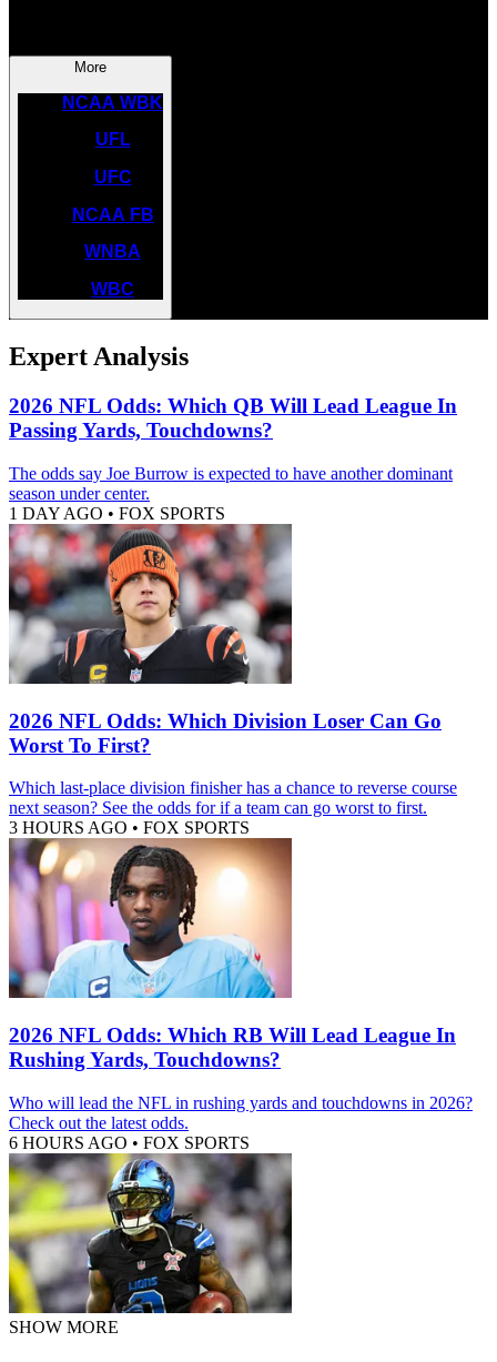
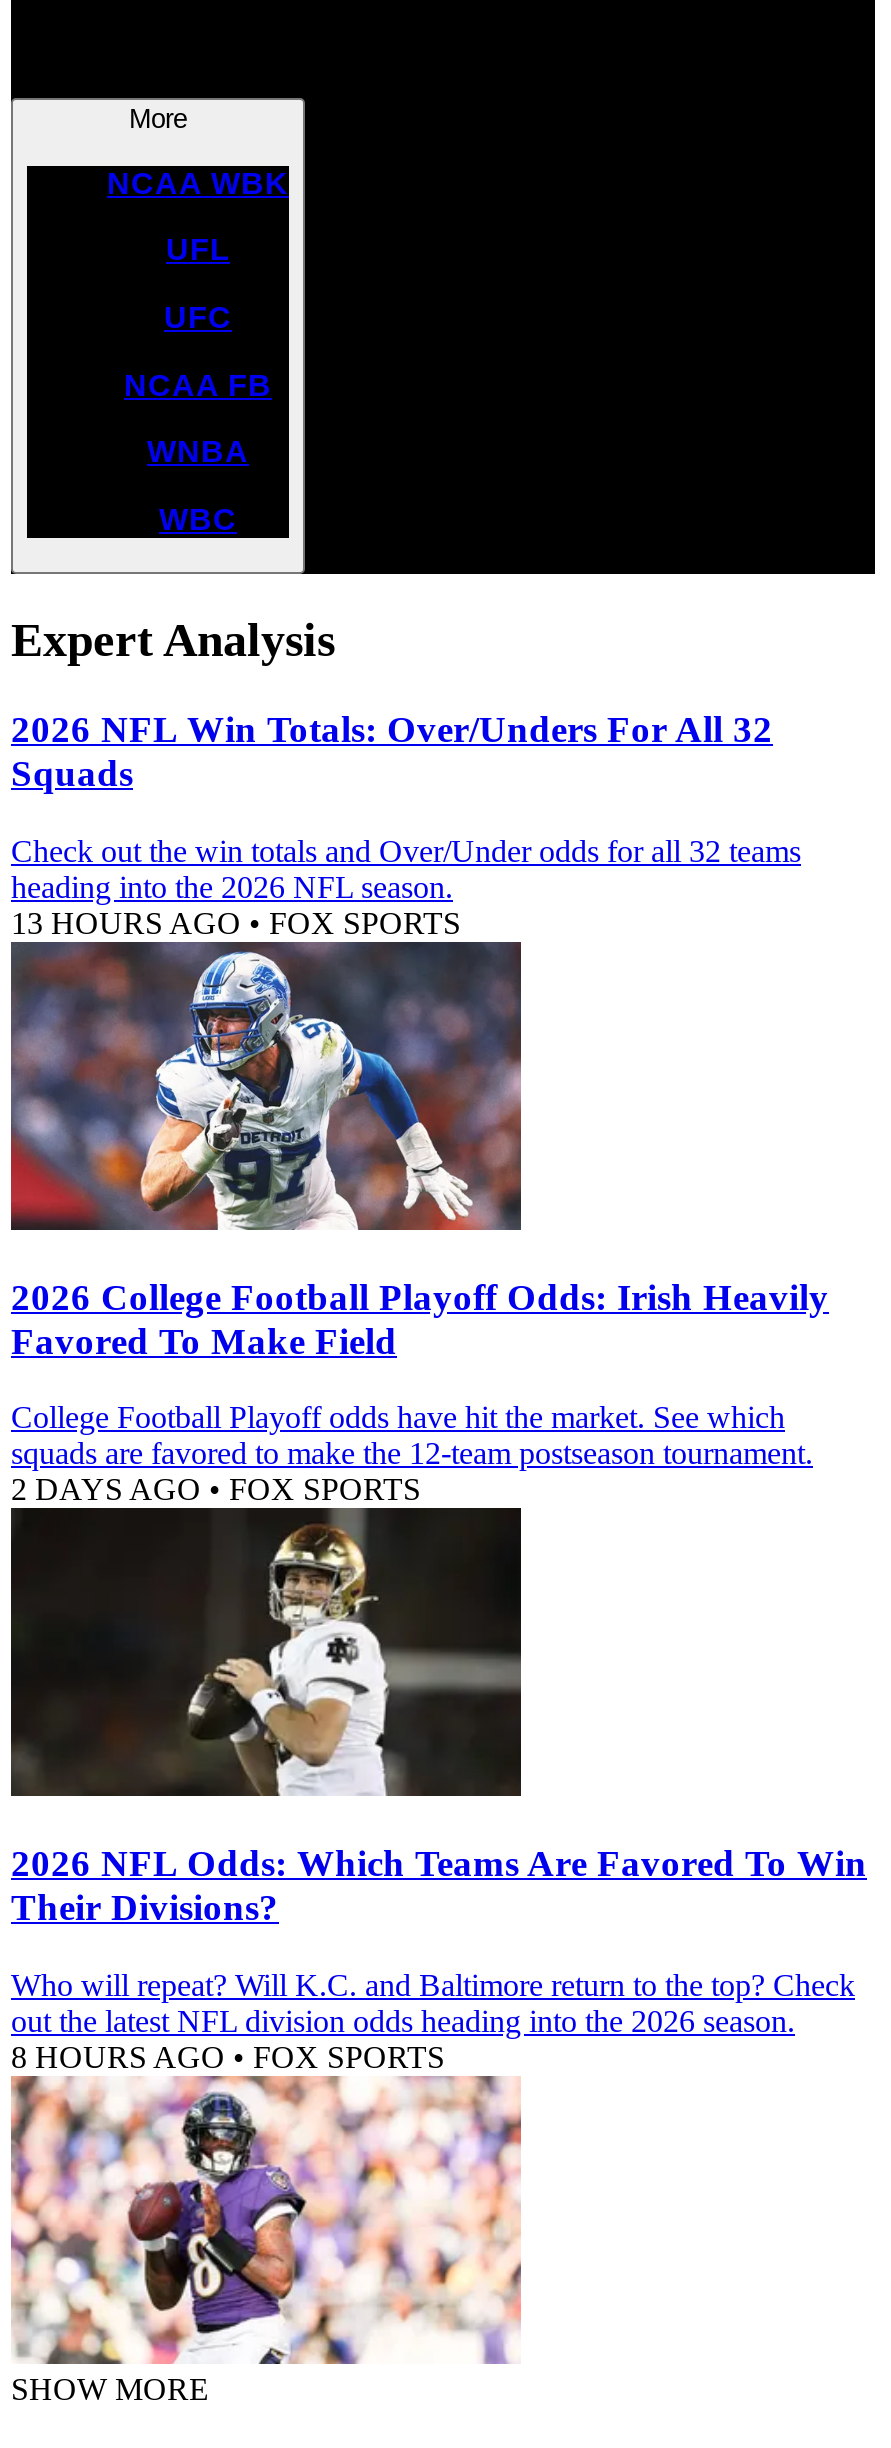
- 2026 NFL Odds: Which QB Will Lead League In
- Passing Yards, Touchdowns?
+ 2026 NFL Win Totals: Over/Unders For All 32
+ Squads

- The odds say Joe Burrow is expected to have another dominant
- season under center.
- 1 DAY AGO • FOX SPORTS
+ Check out the win totals and Over/Under odds for all 32 teams
+ heading into the 2026 NFL season.
+ 13 HOURS AGO • FOX SPORTS

- [image]
- 2026 NFL Odds: Which Division Loser Can Go
- Worst To First?
+ [image]
+ 2026 College Football Playoff Odds: Irish Heavily
+ Favored To Make Field

- [image]
- Which last-place division finisher has a chance to reverse course
- next season? See the odds for if a team can go worst to first.
- 3 HOURS AGO • FOX SPORTS
+ [image]
+ College Football Playoff odds have hit the market. See which
+ squads are favored to make the 12-team postseason tournament.
+ 2 DAYS AGO • FOX SPORTS

- 2026 NFL Odds: Which RB Will Lead League In
- Rushing Yards, Touchdowns?
+ 2026 NFL Odds: Which Teams Are Favored To Win
+ Their Divisions?

- Who will lead the NFL in rushing yards and touchdowns in 2026?
- Check out the latest odds.
- 6 HOURS AGO • FOX SPORTS
+ Who will repeat? Will K.C. and Baltimore return to the top? Check
+ out the latest NFL division odds heading into the 2026 season.
+ 8 HOURS AGO • FOX SPORTS

- [image]
+ [image]
